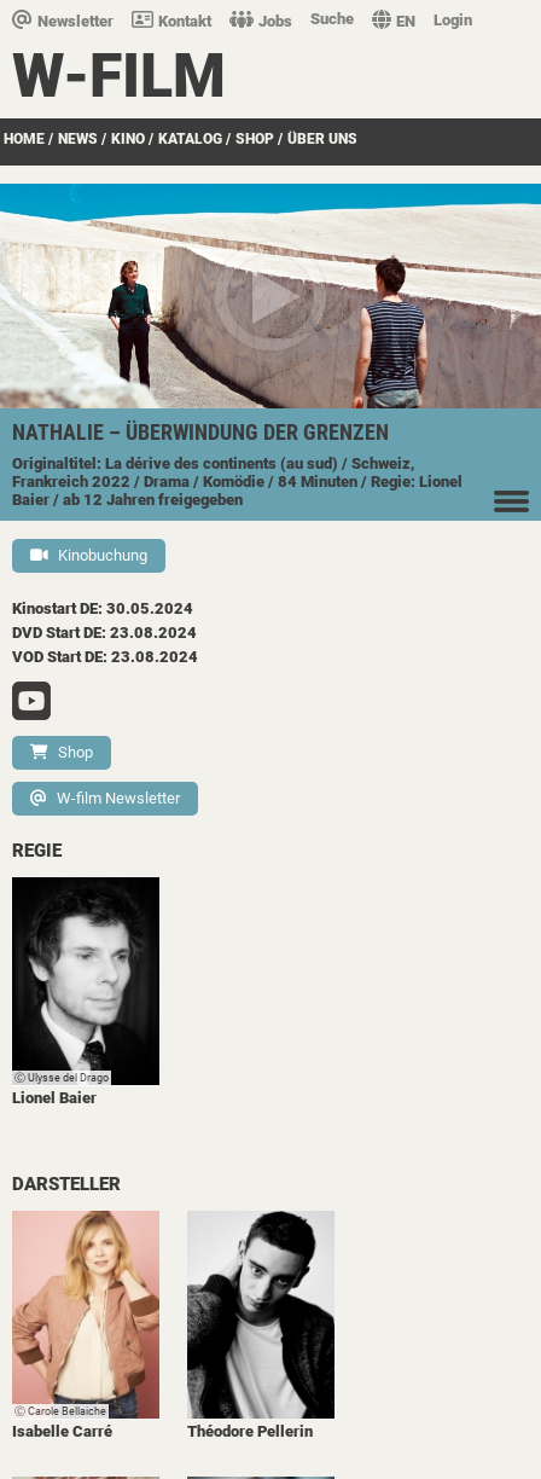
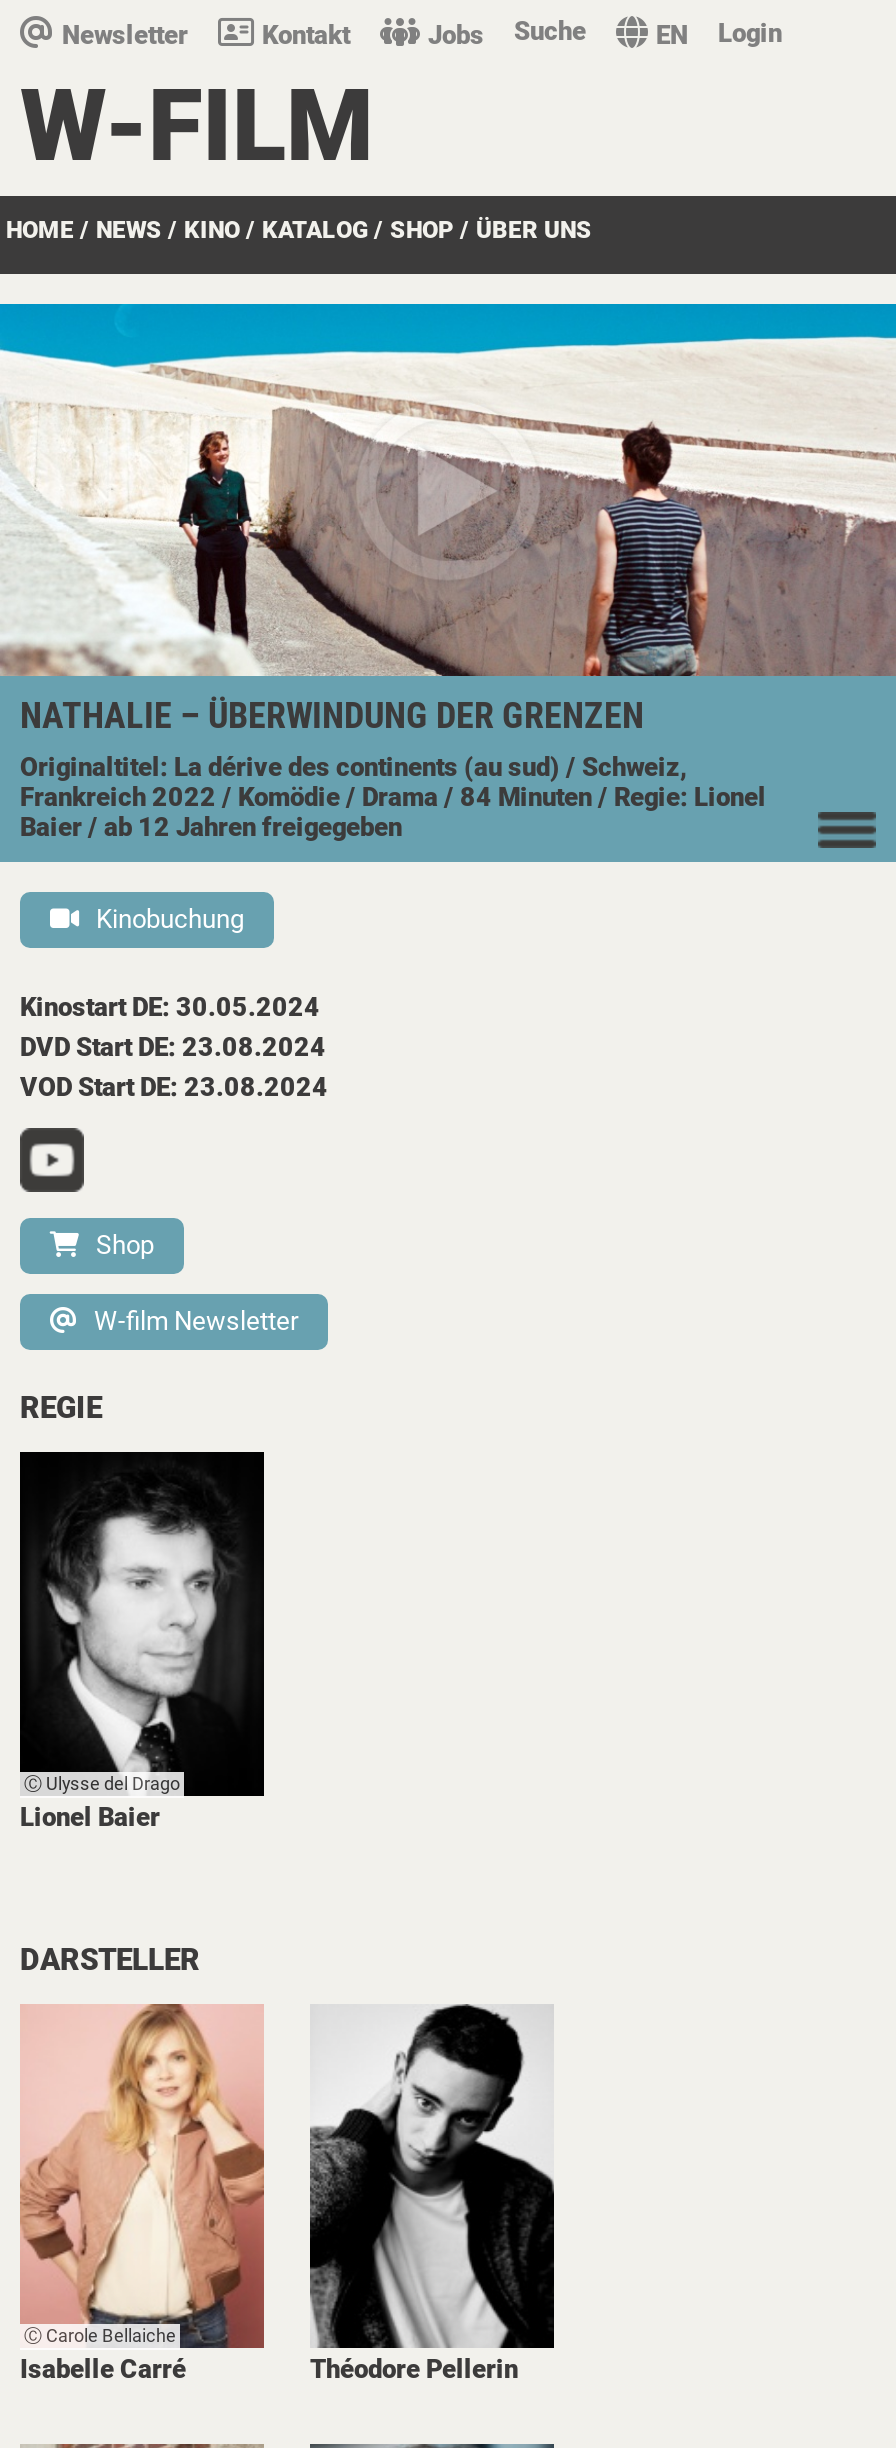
- Frankreich 2022 / Drama / Komödie / 84 Minuten / Regie: Lionel
+ Frankreich 2022 / Komödie / Drama / 84 Minuten / Regie: Lionel
